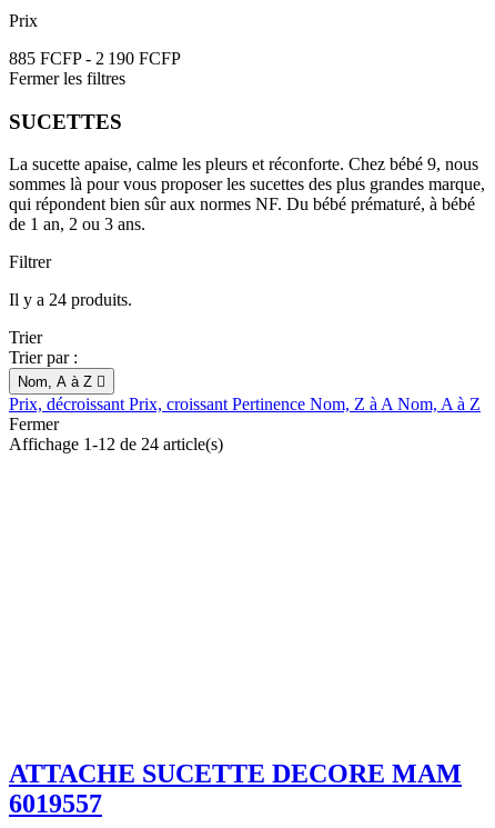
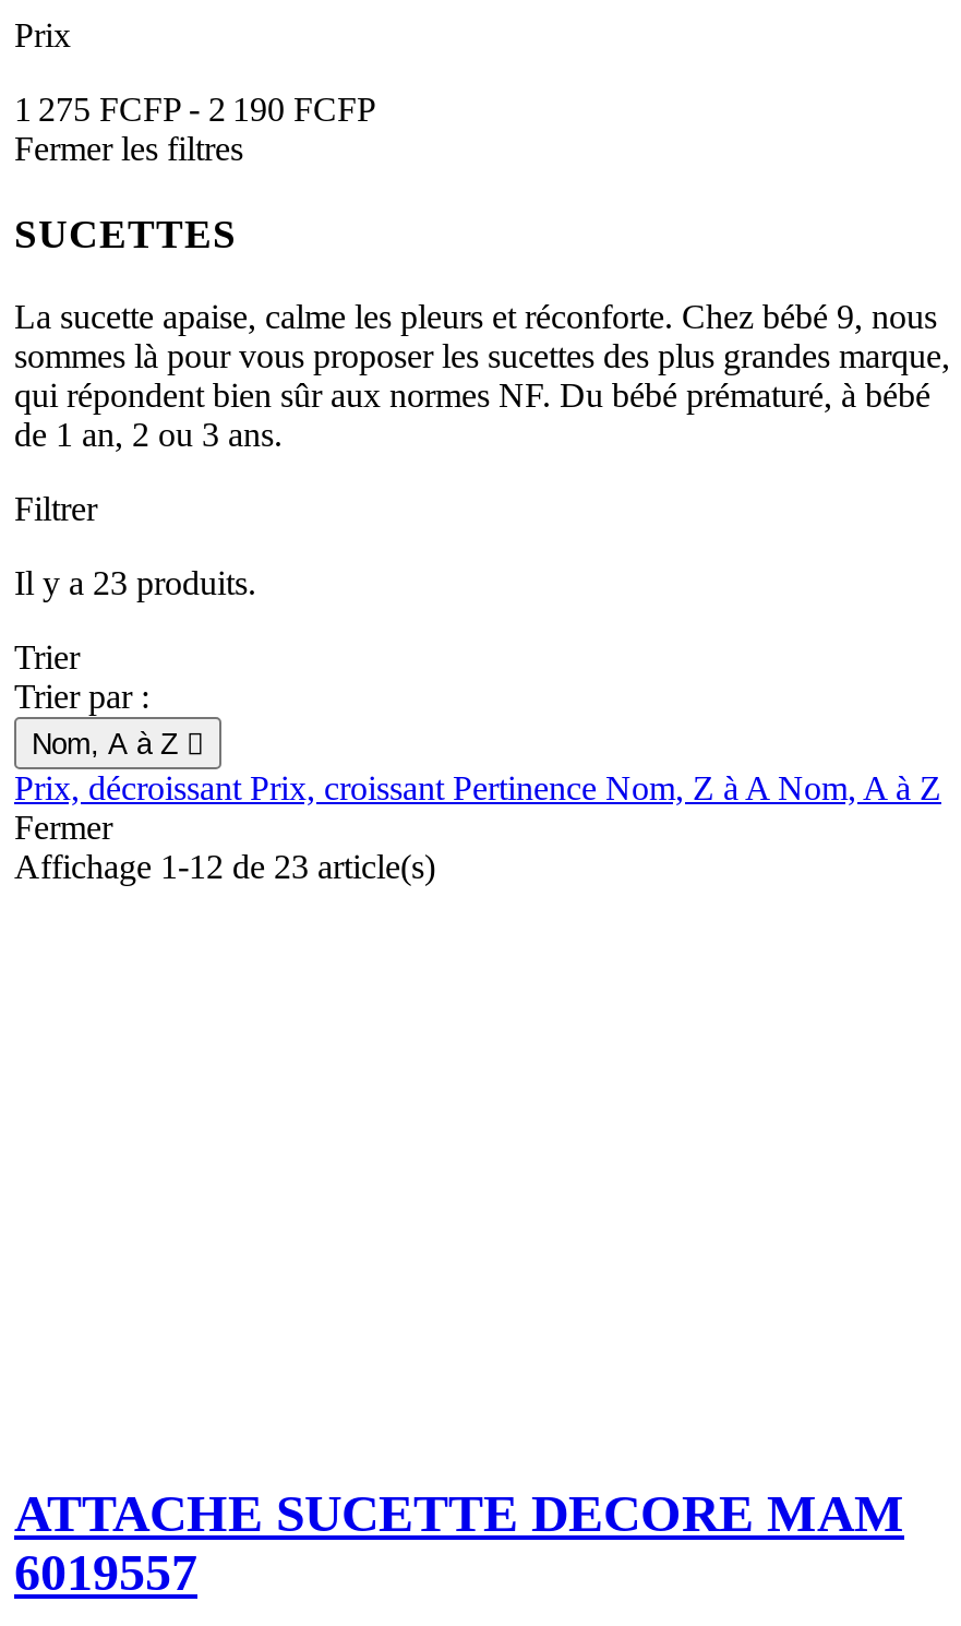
- 885 FCFP - 2 190 FCFP
+ 1 275 FCFP - 2 190 FCFP

- Il y a 24 produits.
+ Il y a 23 produits.

- Affichage 1-12 de 24 article(s)
+ Affichage 1-12 de 23 article(s)
